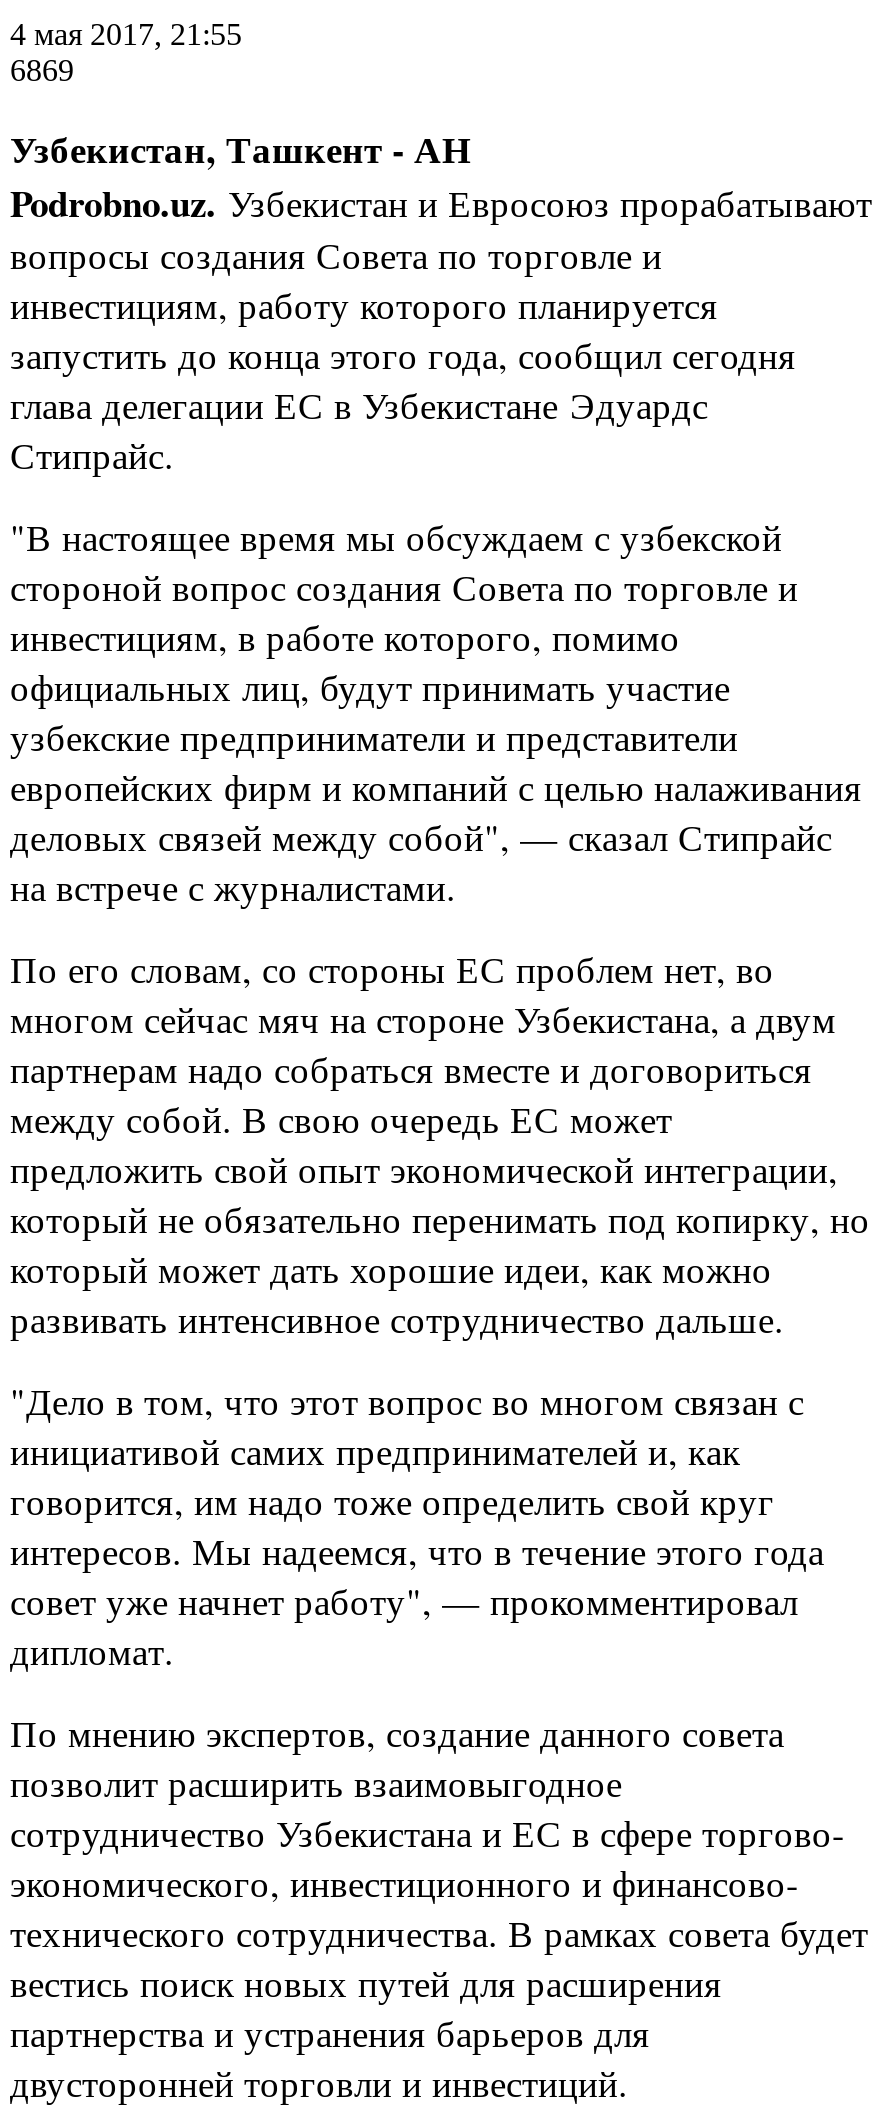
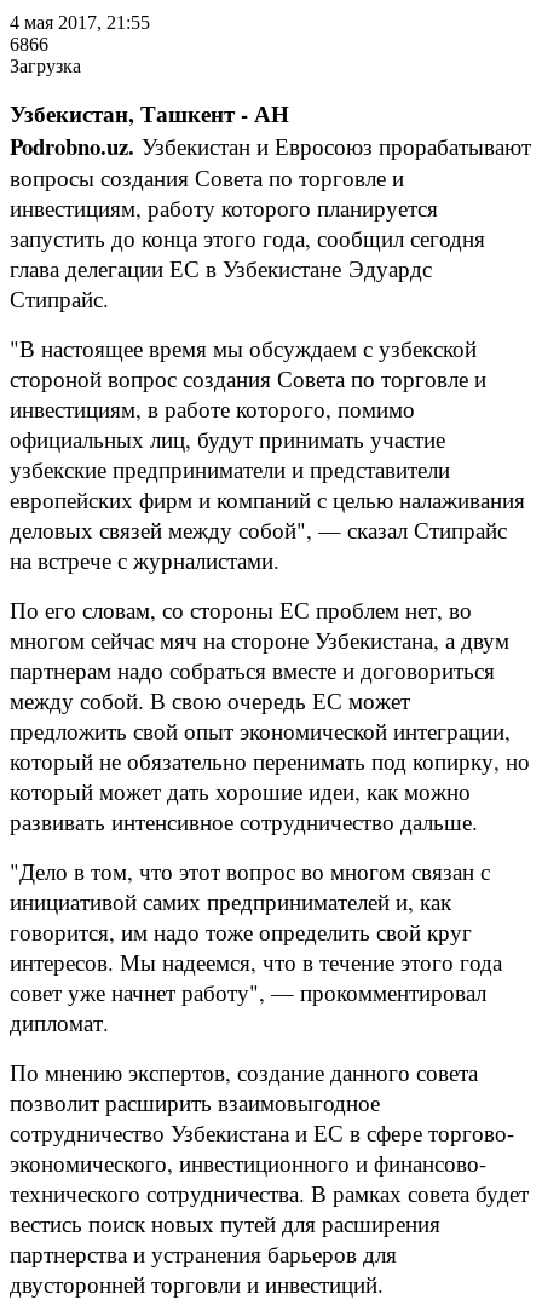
- 6869
+ 6866
+ Загрузка
